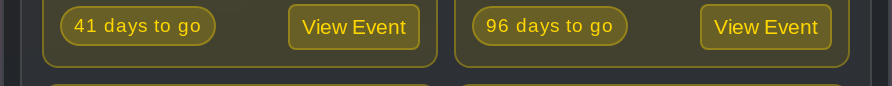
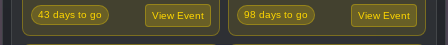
- 41 days to go
+ 43 days to go

- 96 days to go
+ 98 days to go
